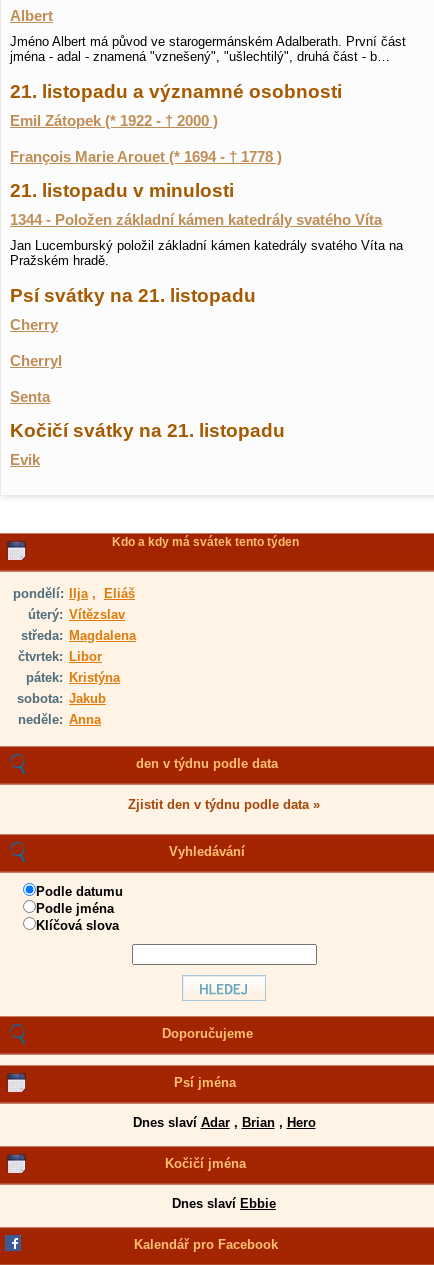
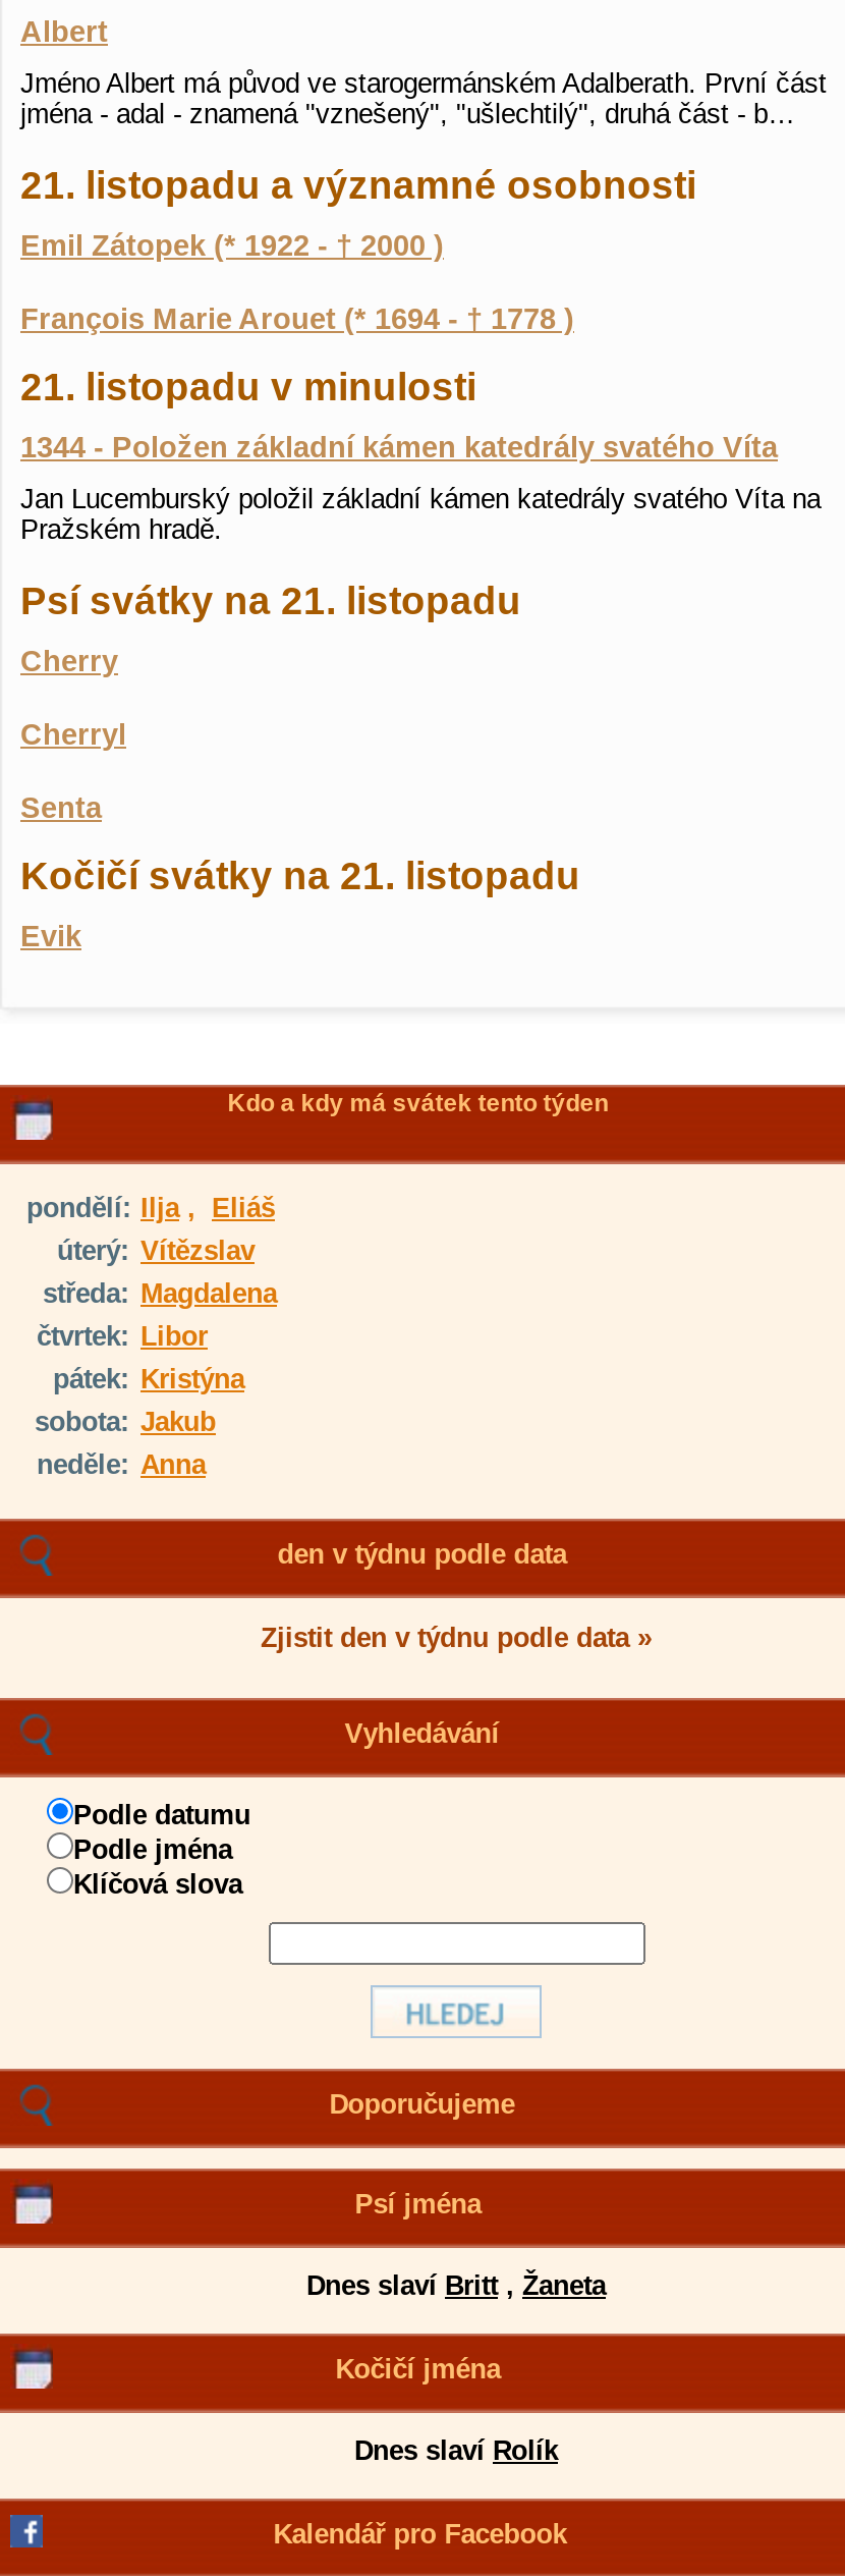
- Dnes slaví Adar, Brian, Hero
+ Dnes slaví Britt, Žaneta

- Dnes slaví Ebbie
+ Dnes slaví Rolík
